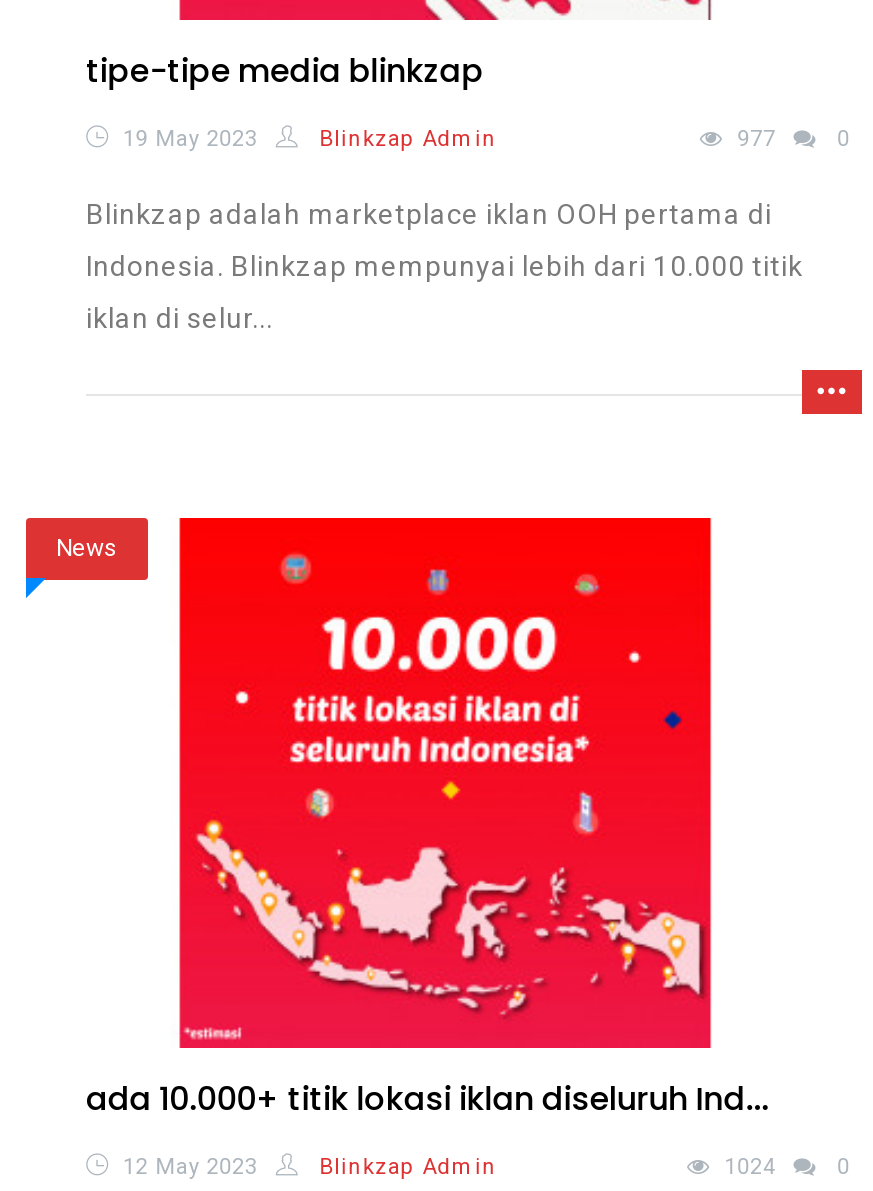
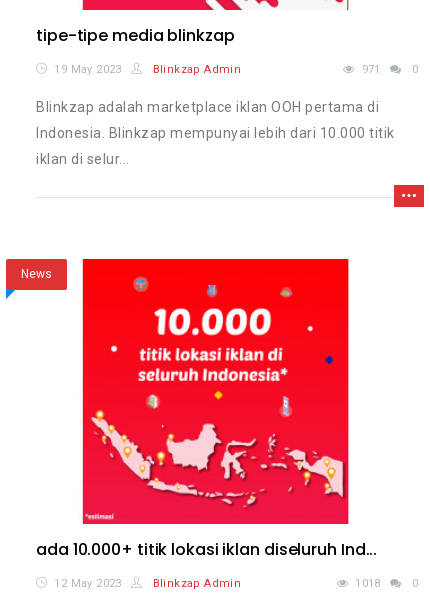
- 977
+ 971

- 1024
+ 1018
